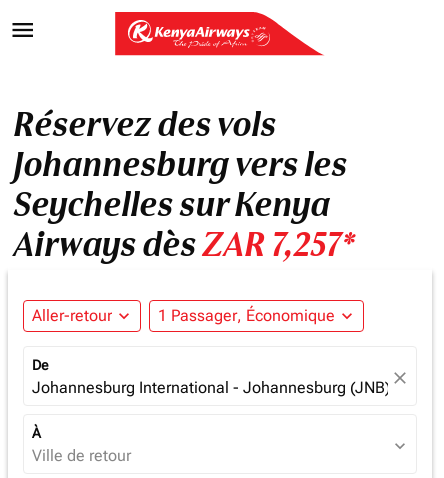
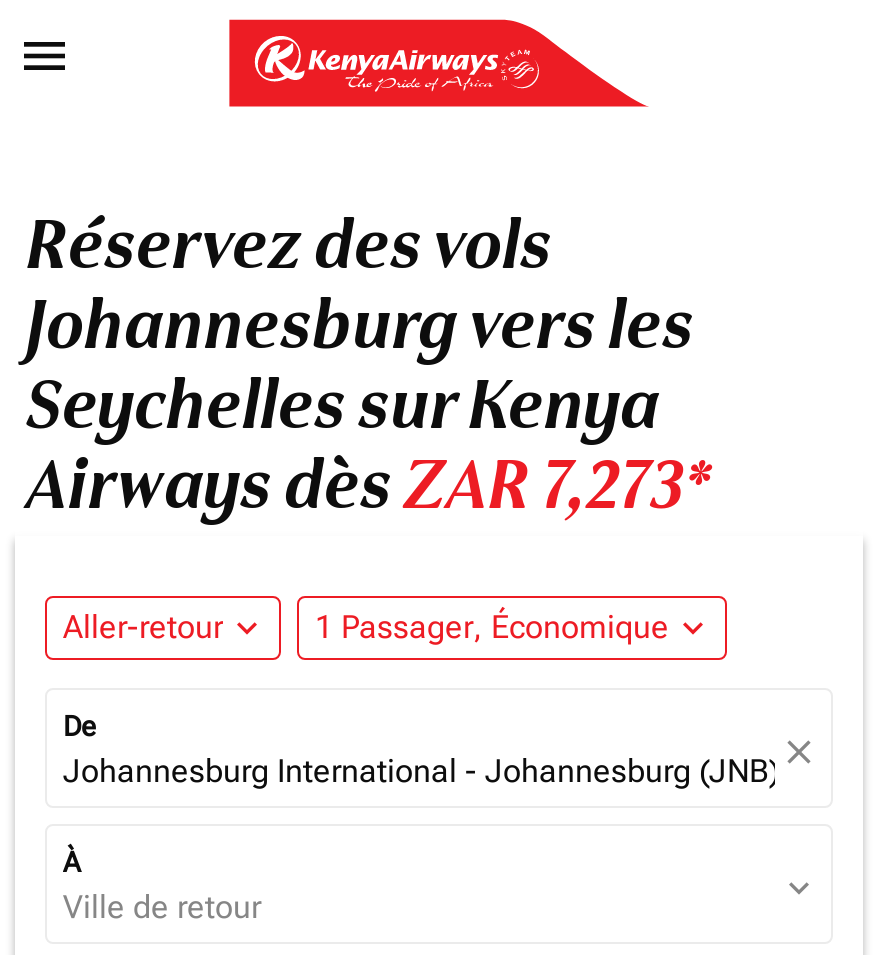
- Airways dèsZAR 7,257*
+ Airways dèsZAR 7,273*
